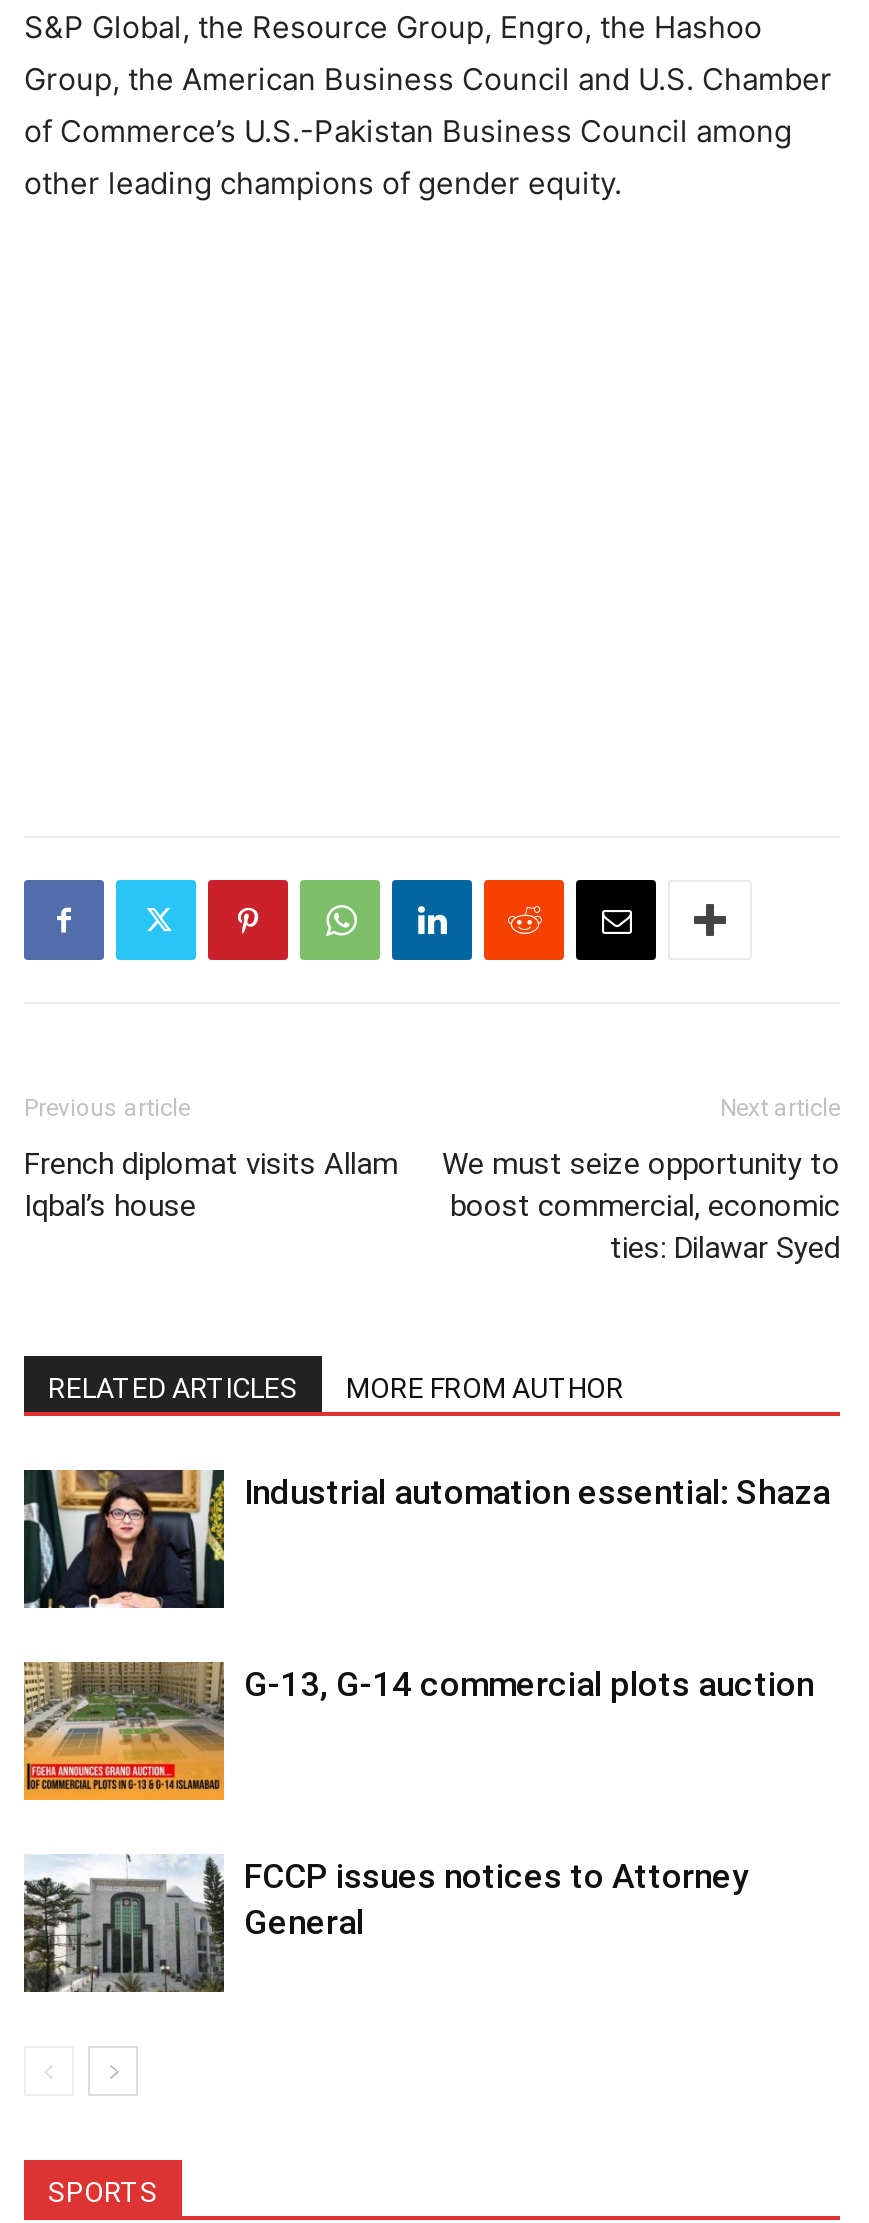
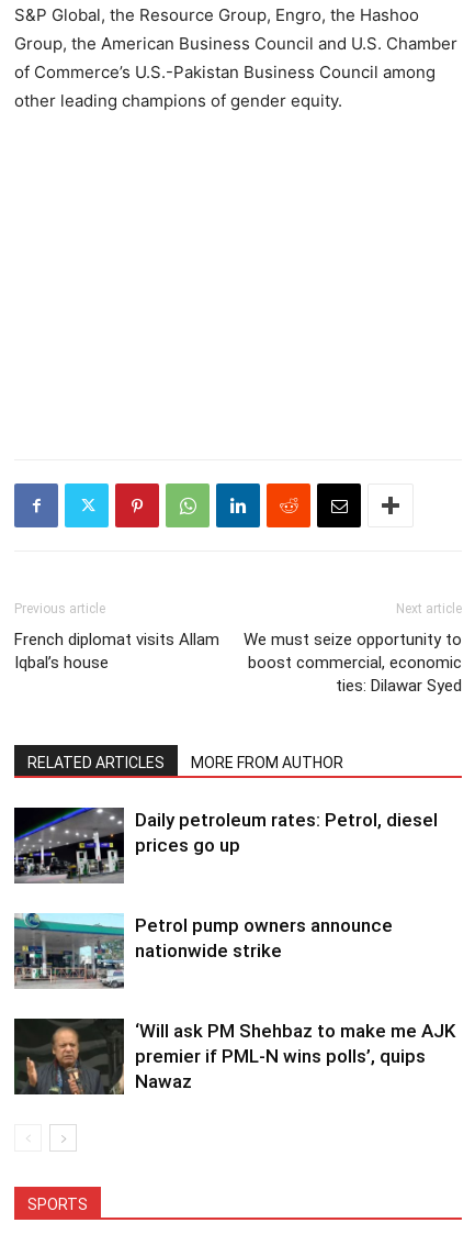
- [image]
- Industrial automation essential: Shaza
+ [image]
+ Daily petroleum rates: Petrol, diesel
+ prices go up

- [image]
- G-13, G-14 commercial plots auction
+ [image]
+ Petrol pump owners announce
+ nationwide strike

- [image]
- FCCP issues notices to Attorney
- General
+ [image]
+ ‘Will ask PM Shehbaz to make me AJK
+ premier if PML-N wins polls’, quips
+ Nawaz
